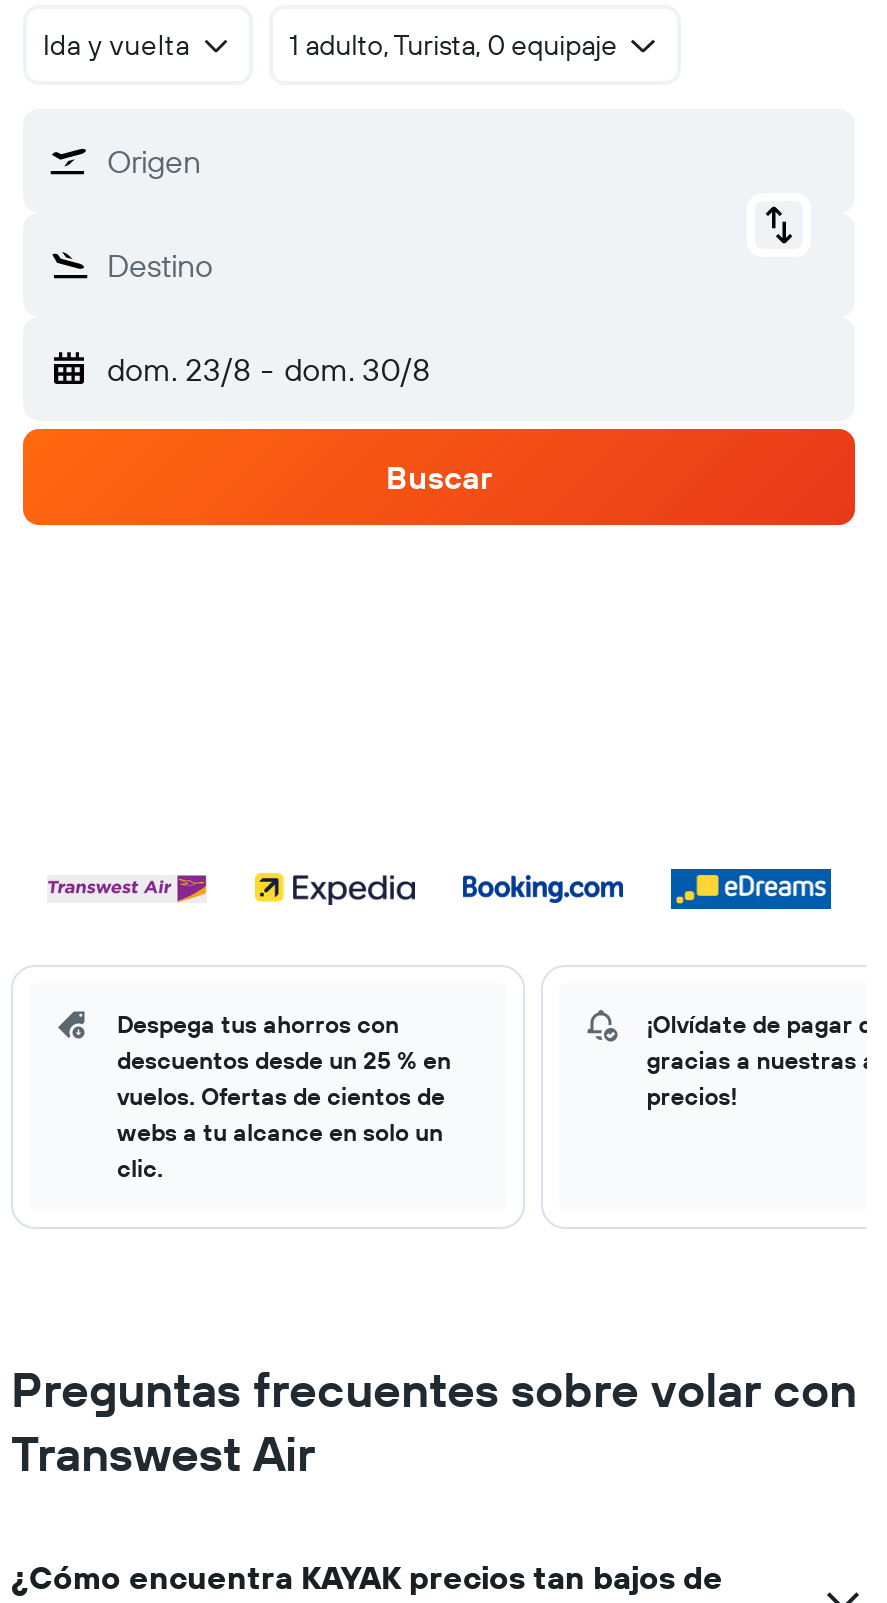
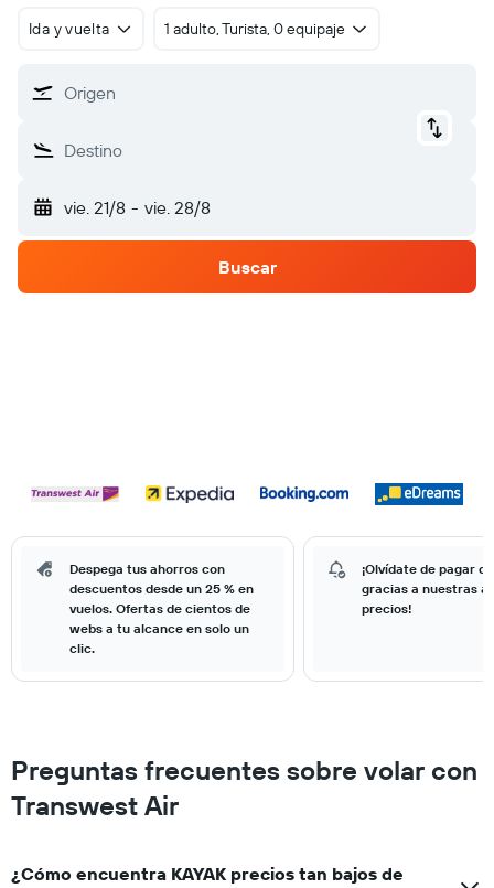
- dom. 23/8 - dom. 30/8
+ vie. 21/8 - vie. 28/8
